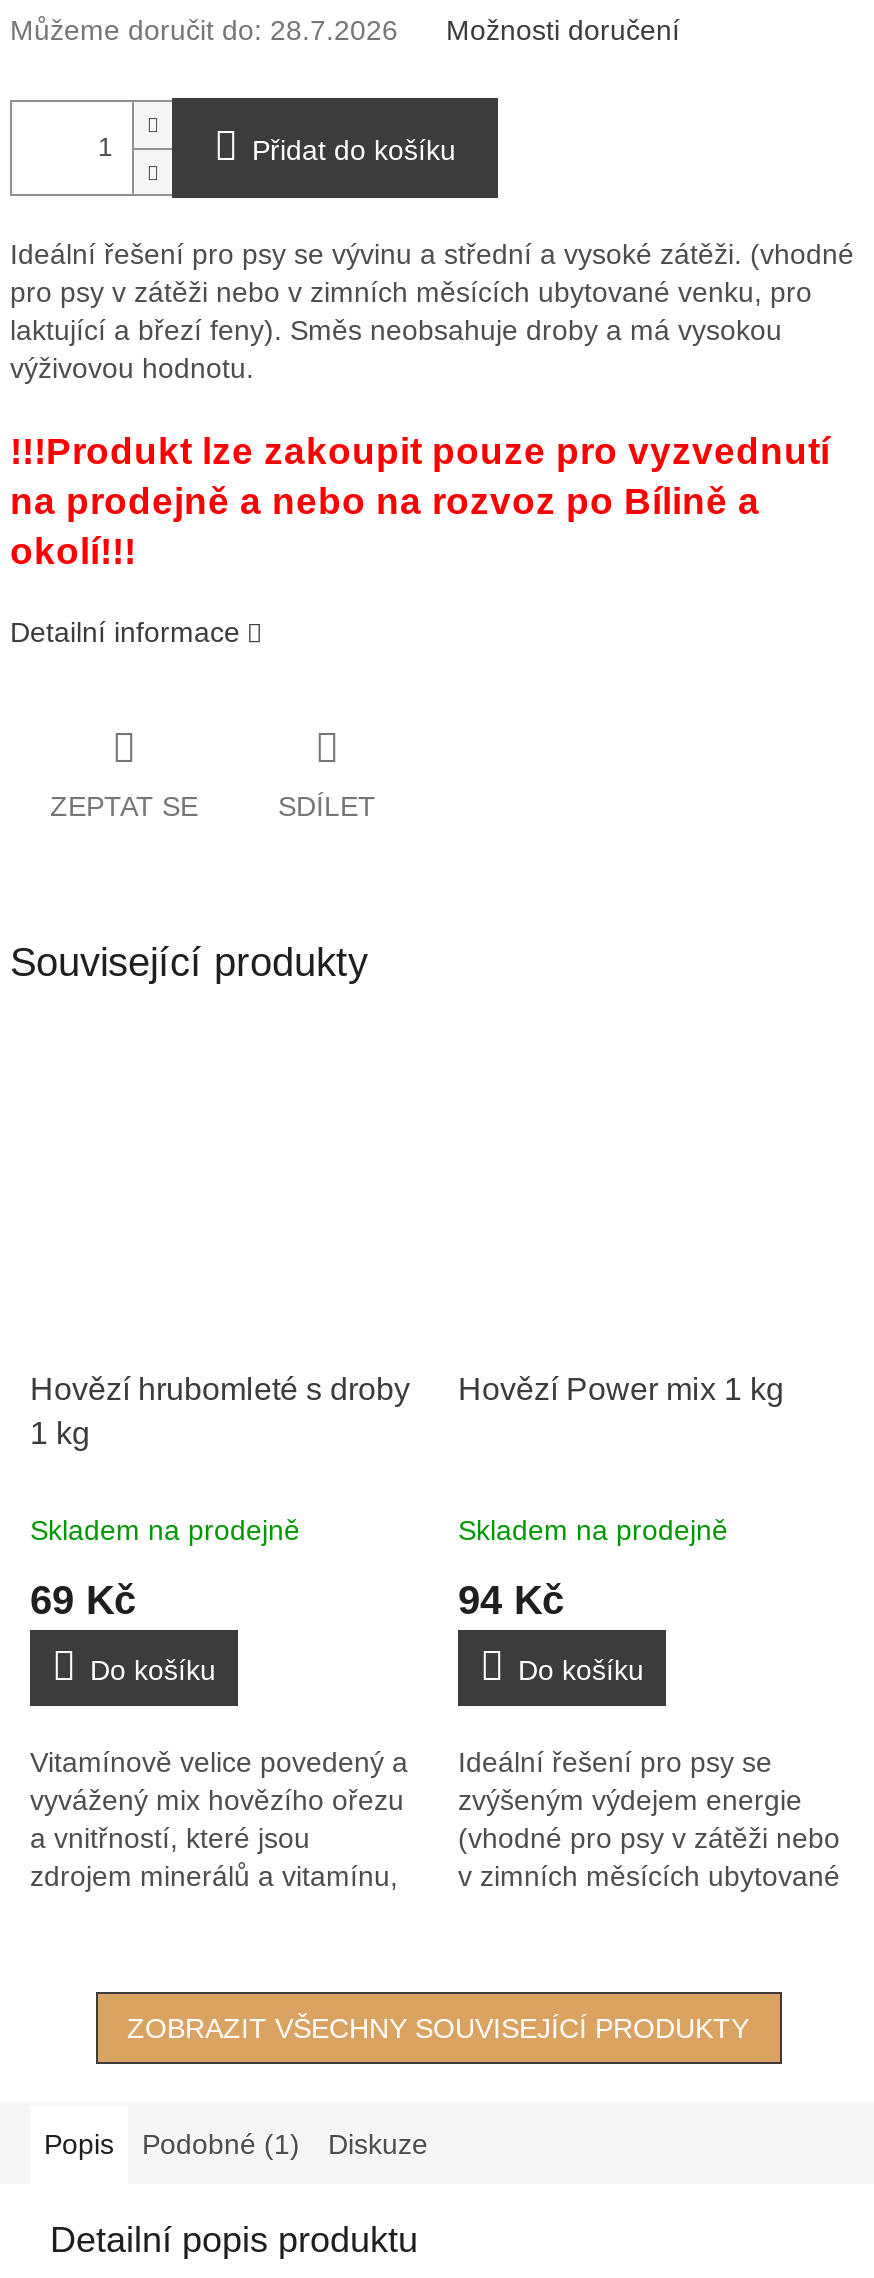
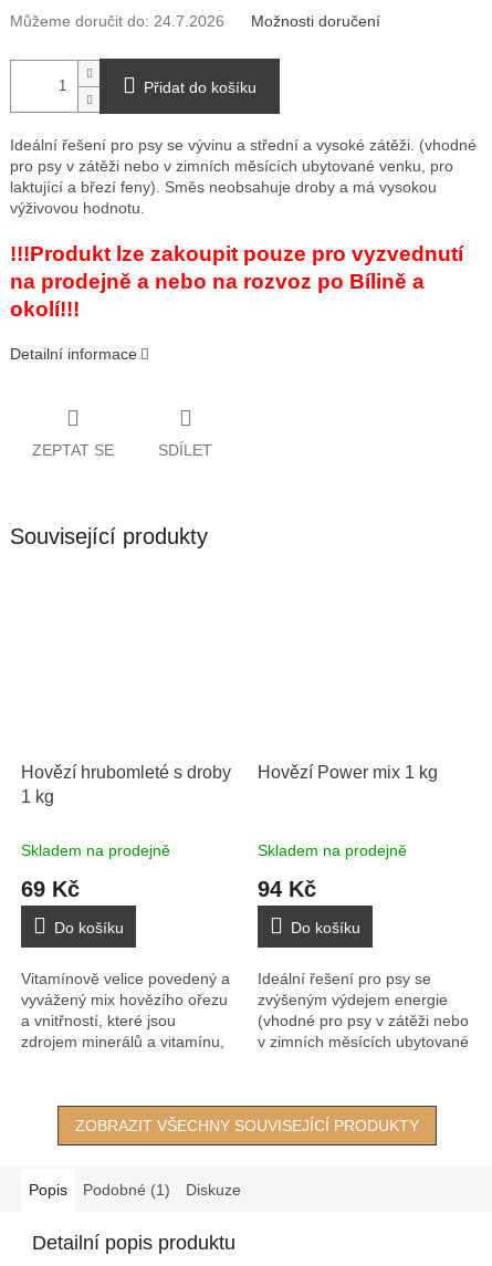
- Můžeme doručit do: 28.7.2026
+ Můžeme doručit do: 24.7.2026
